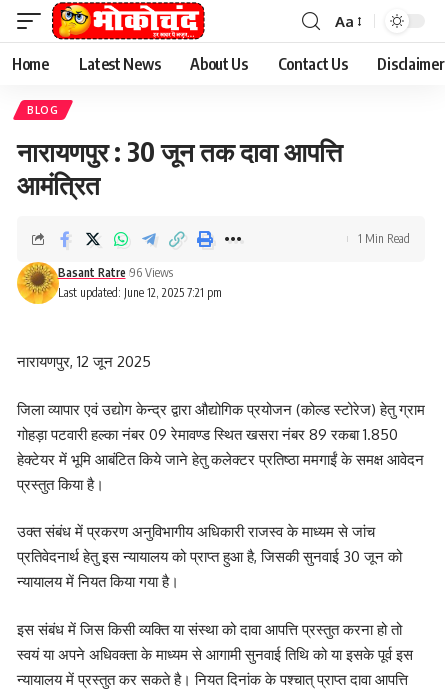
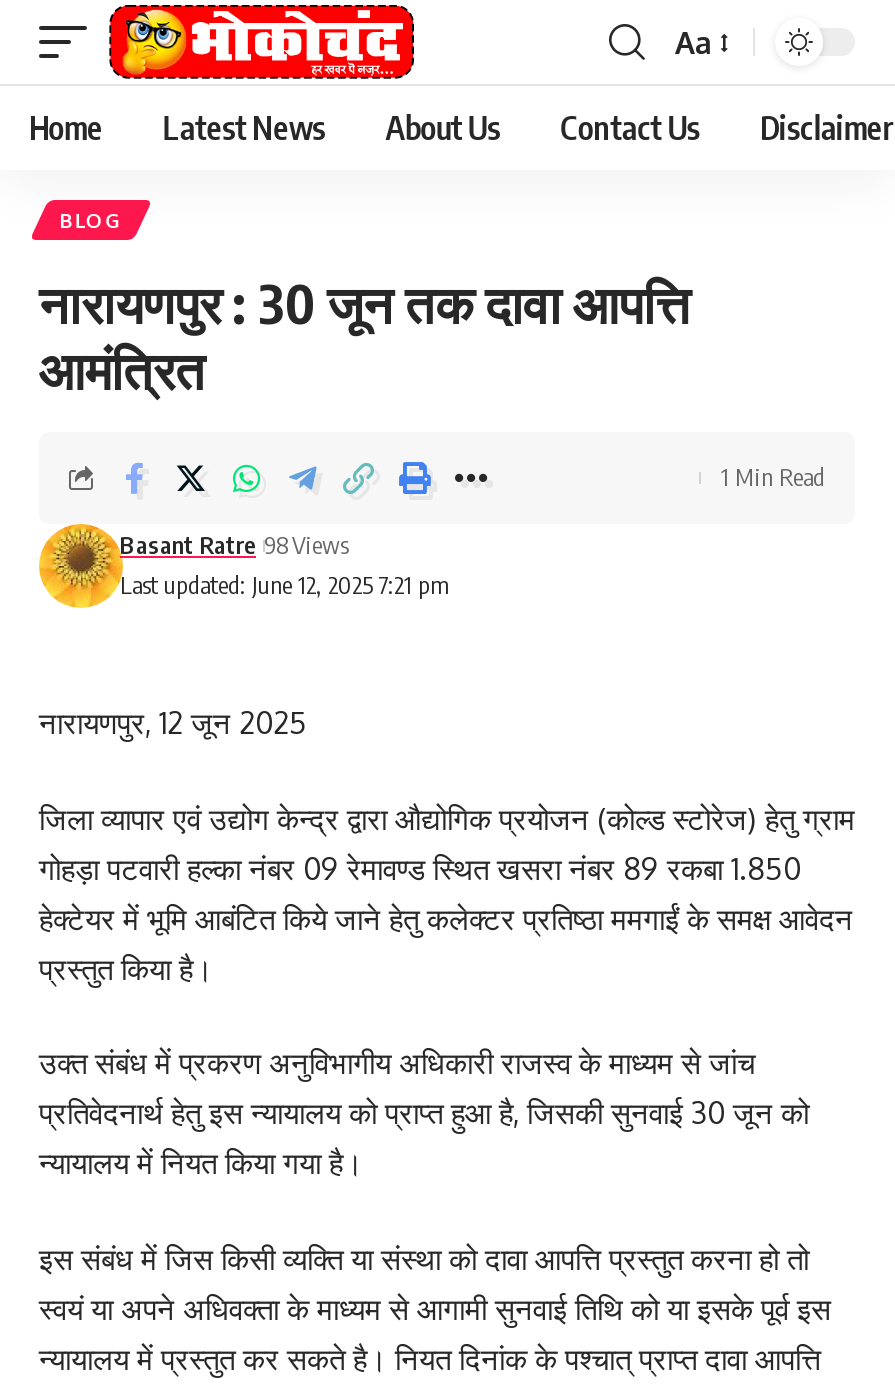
- Basant Ratre 96 Views
+ Basant Ratre 98 Views
